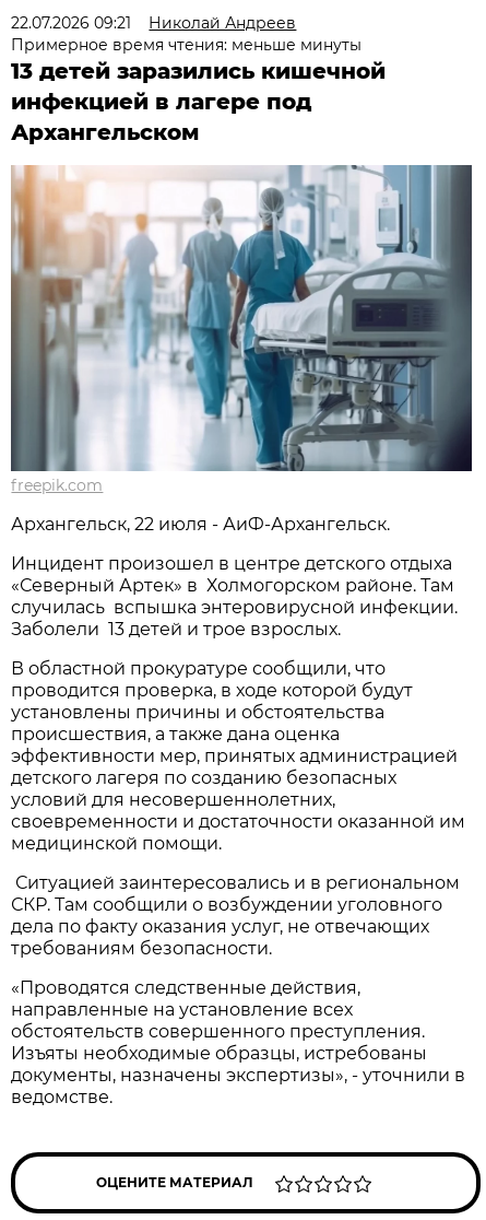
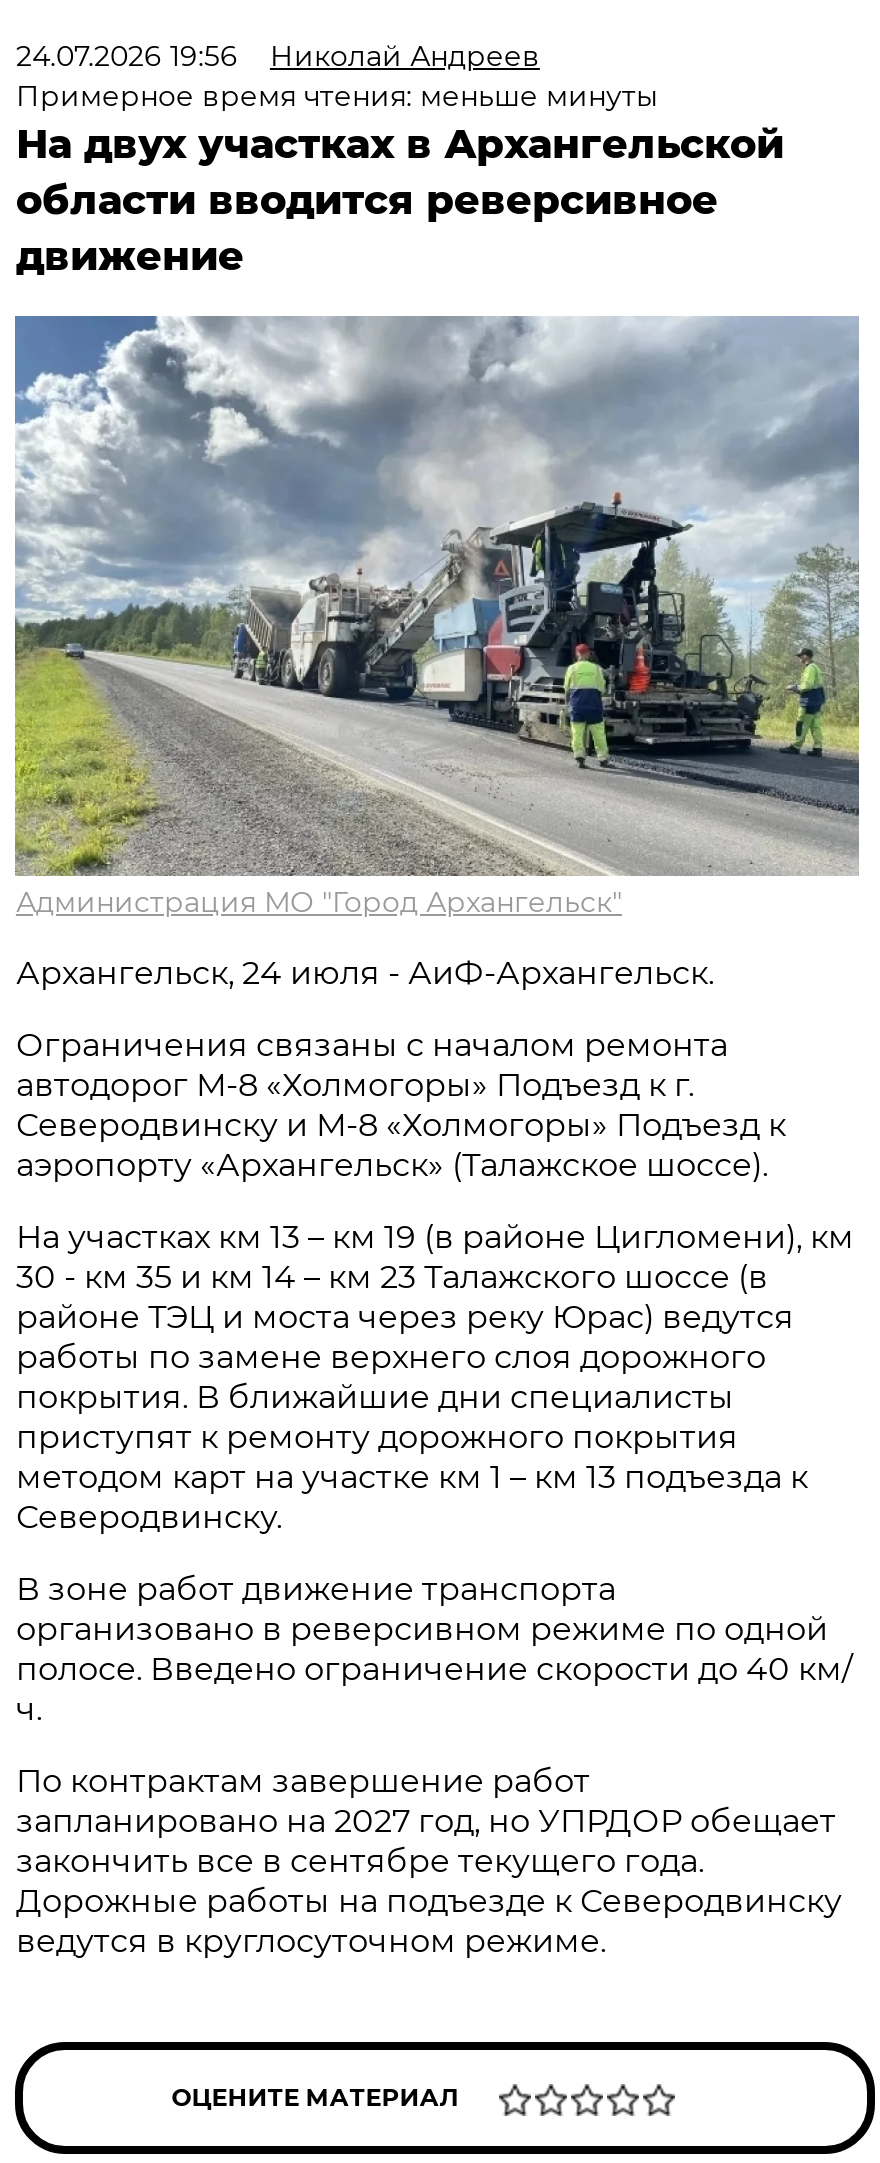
- 22.07.2026 09:21 Николай Андреев
+ 24.07.2026 19:56 Николай Андреев

- 13 детей заразились кишечной
- инфекцией в лагере под
- Архангельском
+ На двух участках в Архангельской
+ области вводится реверсивное
+ движение

- [image]
- freepik.com
+ [image]
+ Администрация МО "Город Архангельск"

- Архангельск, 22 июля - АиФ-Архангельск.
+ Архангельск, 24 июля - АиФ-Архангельск.

- Инцидент произошел в центре детского отдыха
- «Северный Артек» в Холмогорском районе. Там
- случилась вспышка энтеровирусной инфекции.
- Заболели 13 детей и трое взрослых.
+ Ограничения связаны с началом ремонта
+ автодорог М-8 «Холмогоры» Подъезд к г.
+ Северодвинску и М-8 «Холмогоры» Подъезд к
+ аэропорту «Архангельск» (Талажское шоссе).

- В областной прокуратуре сообщили, что
- проводится проверка, в ходе которой будут
- установлены причины и обстоятельства
- происшествия, а также дана оценка
- эффективности мер, принятых администрацией
- детского лагеря по созданию безопасных
- условий для несовершеннолетних,
- своевременности и достаточности оказанной им
- медицинской помощи.
+ На участках км 13 – км 19 (в районе Цигломени), км
+ 30 - км 35 и км 14 – км 23 Талажского шоссе (в
+ районе ТЭЦ и моста через реку Юрас) ведутся
+ работы по замене верхнего слоя дорожного
+ покрытия. В ближайшие дни специалисты
+ приступят к ремонту дорожного покрытия
+ методом карт на участке км 1 – км 13 подъезда к
+ Северодвинску.

- Ситуацией заинтересовались и в региональном
- СКР. Там сообщили о возбуждении уголовного
- дела по факту оказания услуг, не отвечающих
- требованиям безопасности.
+ В зоне работ движение транспорта
+ организовано в реверсивном режиме по одной
+ полосе. Введено ограничение скорости до 40 км/
+ ч.

- «Проводятся следственные действия,
- направленные на установление всех
- обстоятельств совершенного преступления.
- Изъяты необходимые образцы, истребованы
- документы, назначены экспертизы», - уточнили в
- ведомстве.
+ По контрактам завершение работ
+ запланировано на 2027 год, но УПРДОР обещает
+ закончить все в сентябре текущего года.
+ Дорожные работы на подъезде к Северодвинску
+ ведутся в круглосуточном режиме.
